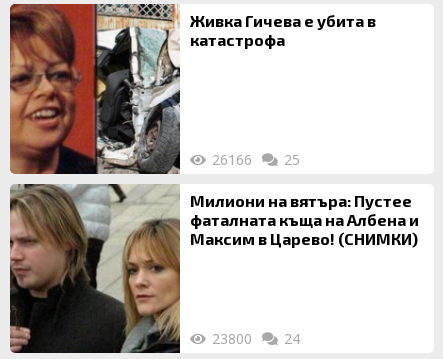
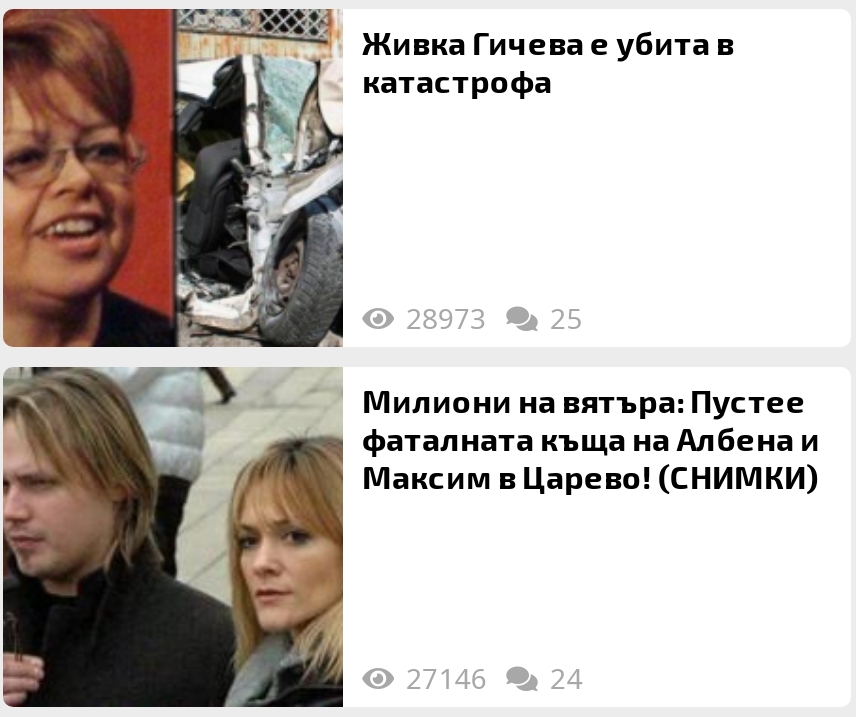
- 26166 25
+ 28973 25

- 23800 24
+ 27146 24
